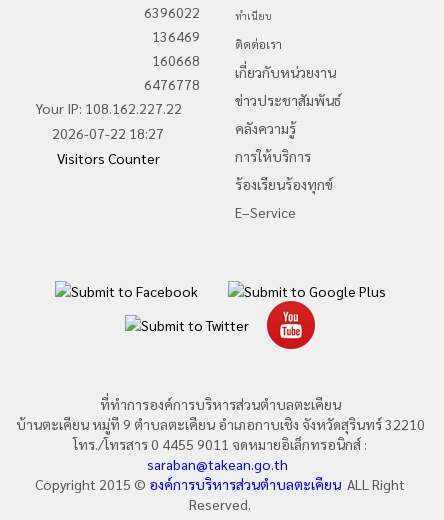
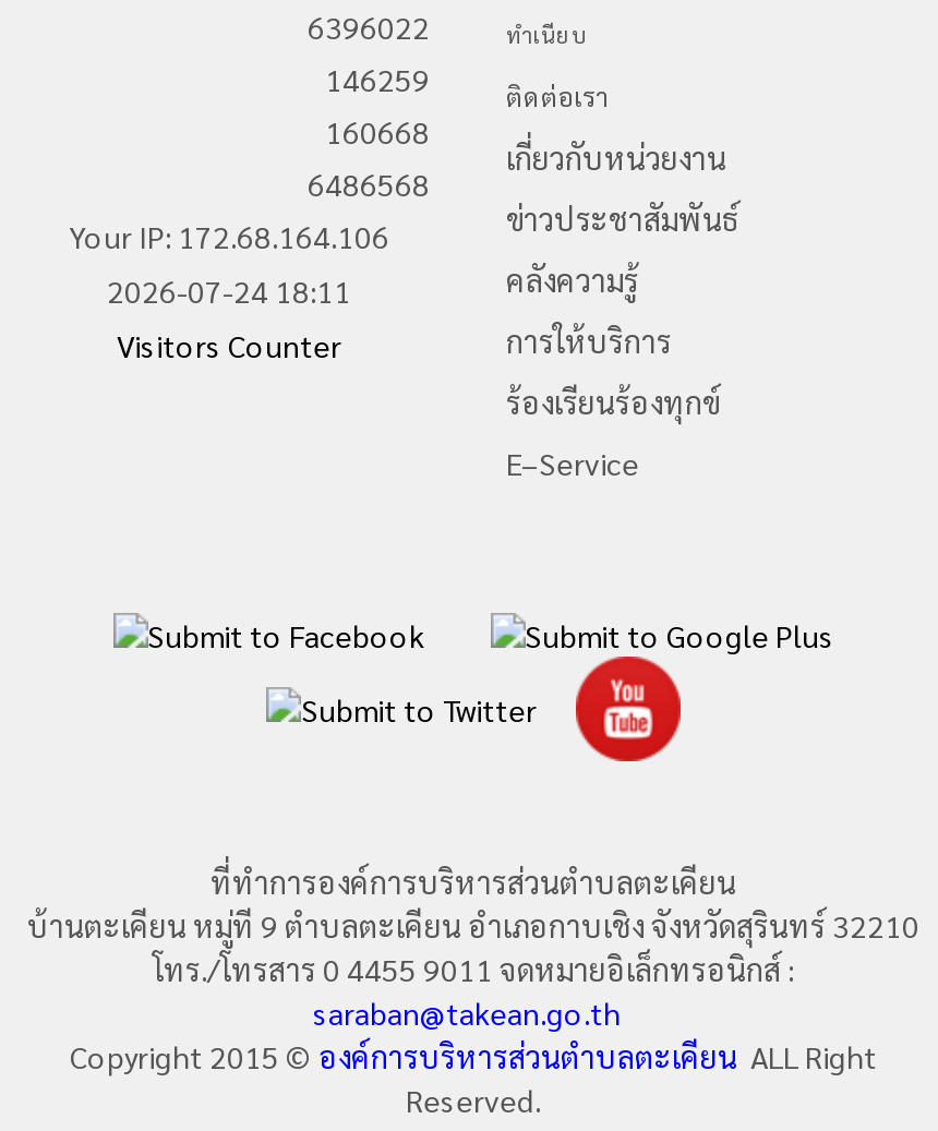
- 136469
+ 146259

- 6476778
+ 6486568

- Your IP: 108.162.227.22
+ Your IP: 172.68.164.106

- 2026-07-22 18:27
+ 2026-07-24 18:11
